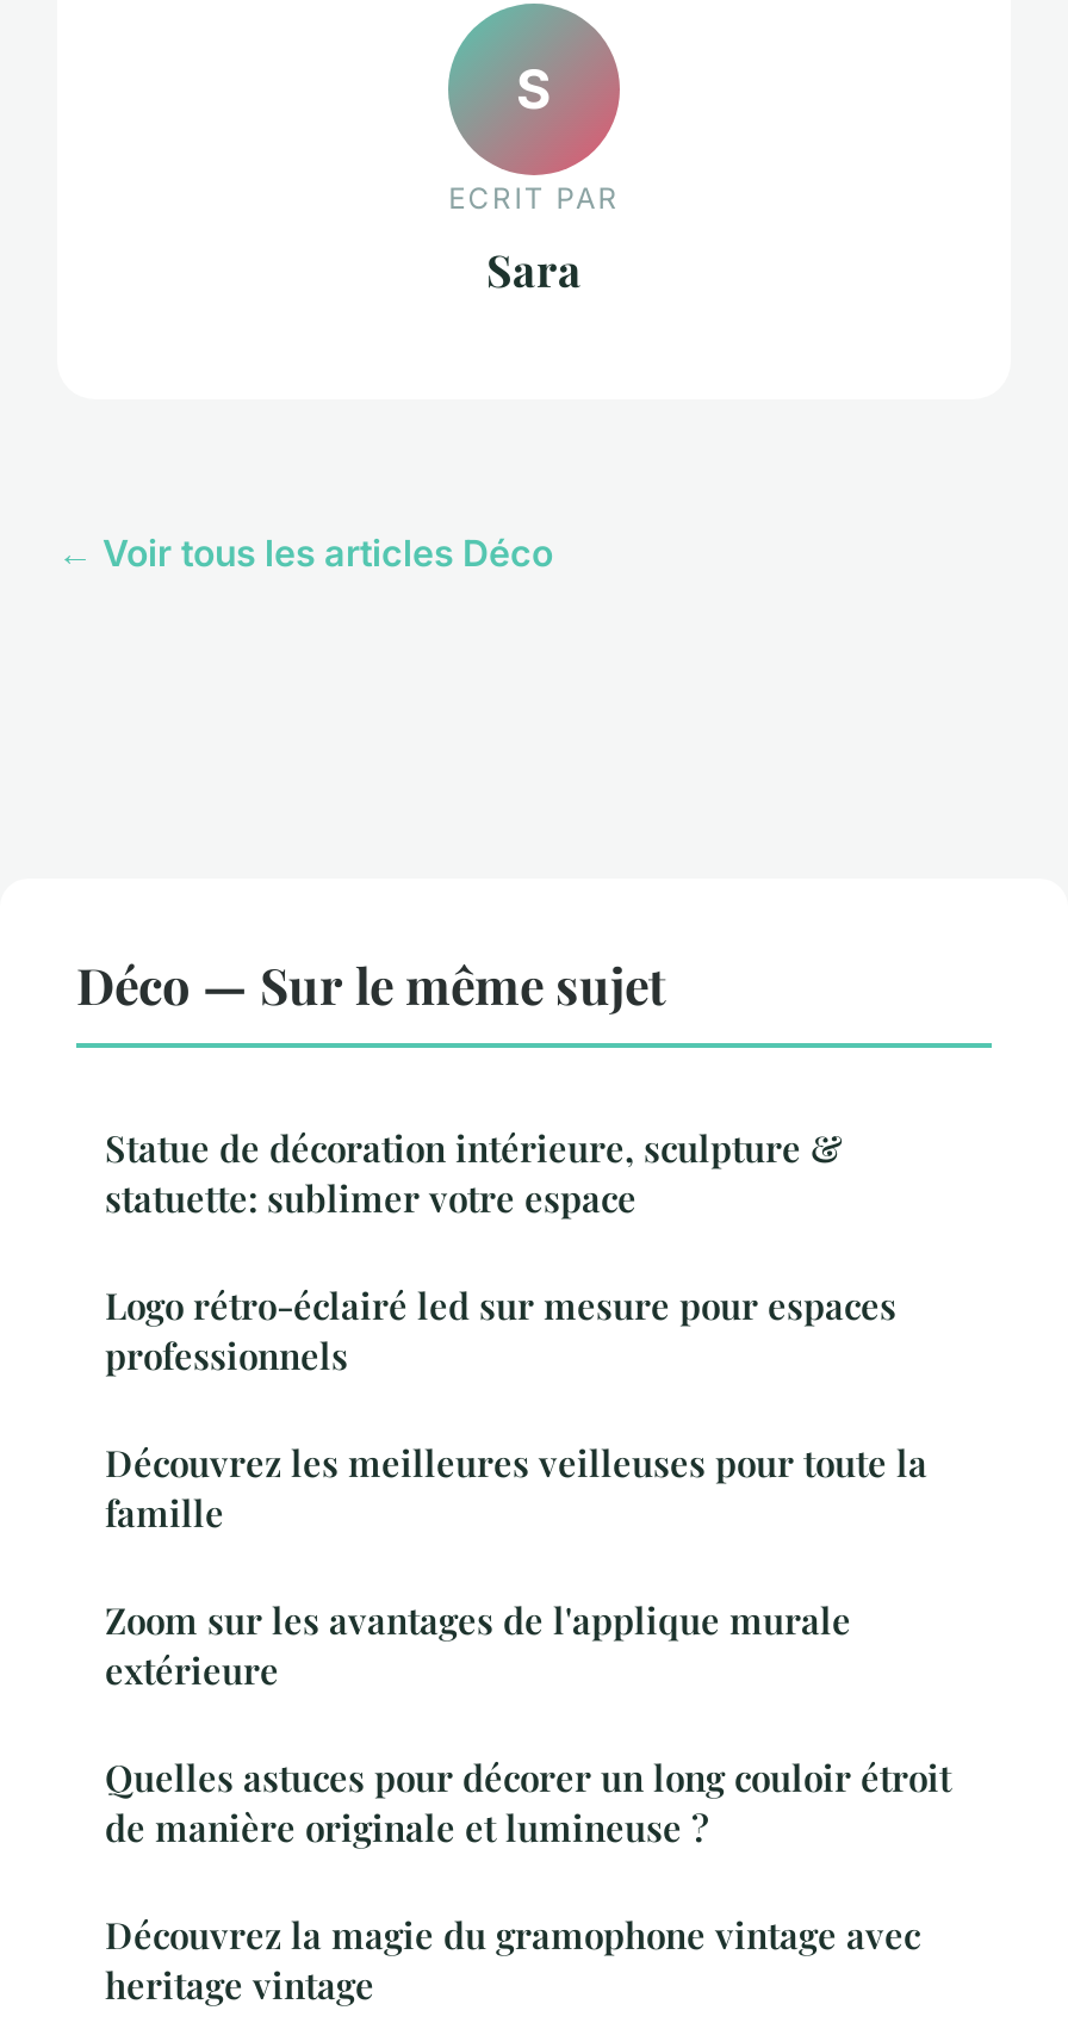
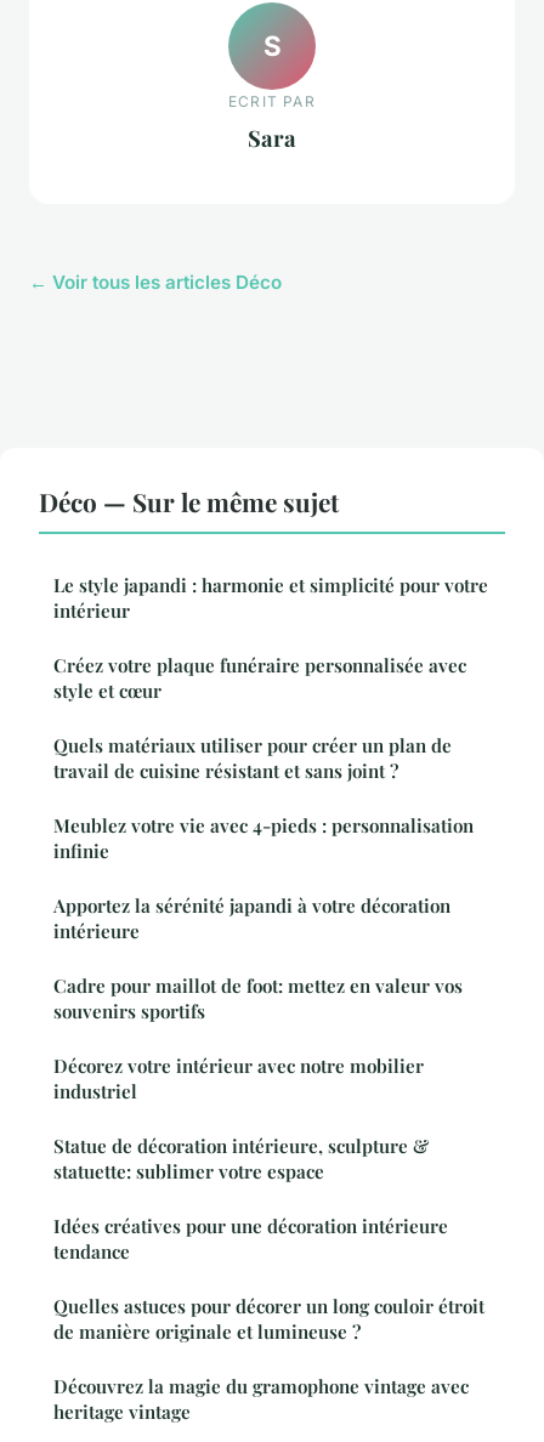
+ Le style japandi : harmonie et simplicité pour votre
+ intérieur
+ Créez votre plaque funéraire personnalisée avec
+ style et cœur
+ Quels matériaux utiliser pour créer un plan de
+ travail de cuisine résistant et sans joint ?
+ Meublez votre vie avec 4-pieds : personnalisation
+ infinie
+ Apportez la sérénité japandi à votre décoration
+ intérieure
+ Cadre pour maillot de foot: mettez en valeur vos
+ souvenirs sportifs
+ Décorez votre intérieur avec notre mobilier
+ industriel

moved down: Statue de décoration intérieure, sculpture & | statuette: sublimer votre espace

- Logo rétro-éclairé led sur mesure pour espaces
- professionnels
- Découvrez les meilleures veilleuses pour toute la
- famille
- Zoom sur les avantages de l'applique murale
- extérieure
+ Idées créatives pour une décoration intérieure
+ tendance
